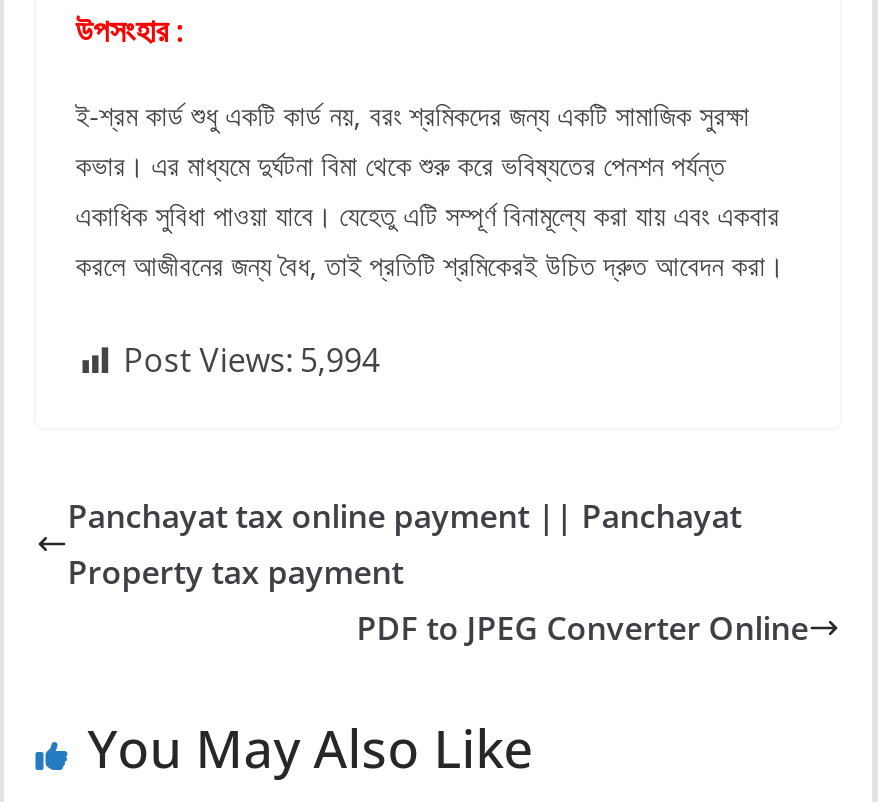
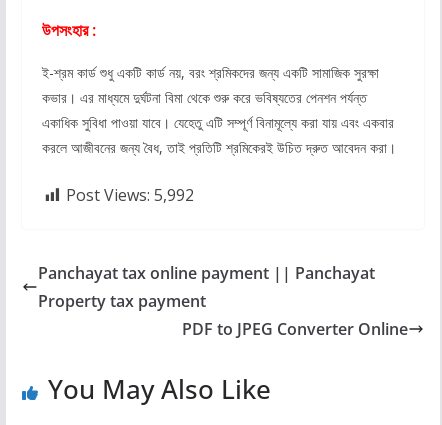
- Post Views: 5,994
+ Post Views: 5,992
